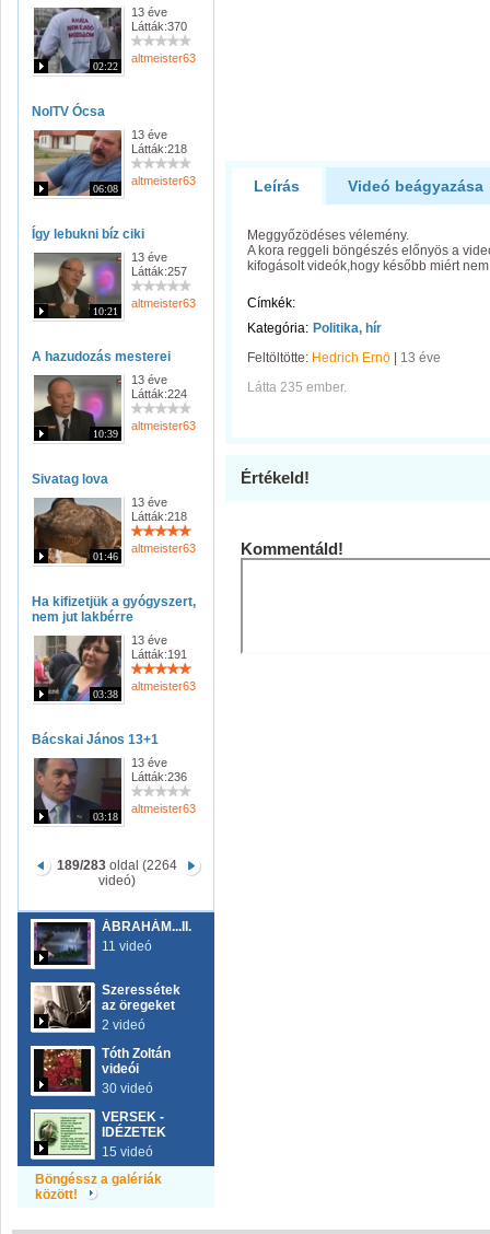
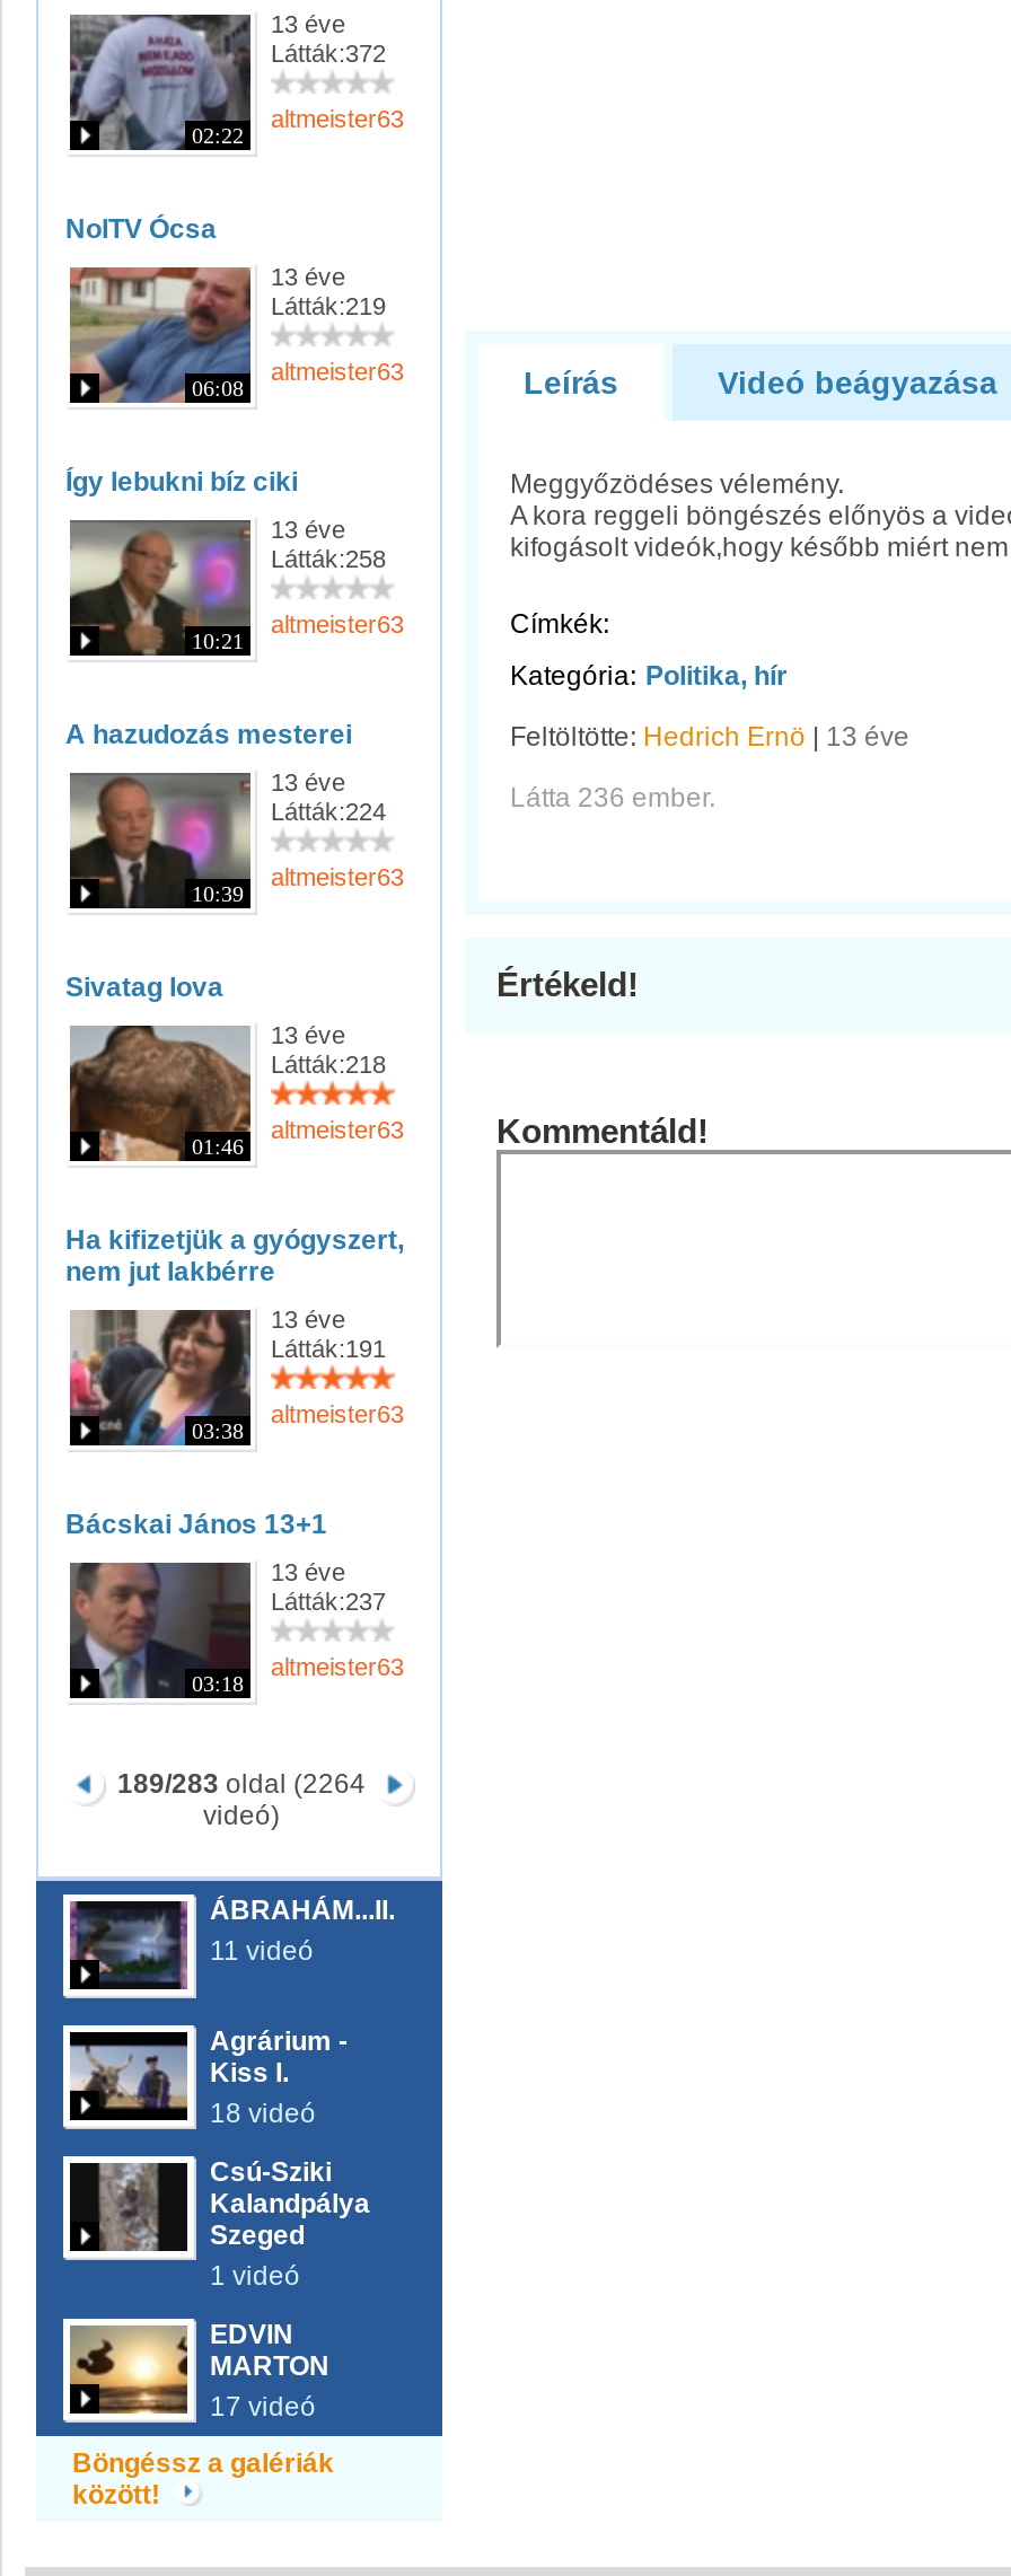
- Látták:370
+ Látták:372

- Látták:218
+ Látták:219

- Látták:257
+ Látták:258

- Látta 235 ember.
+ Látta 236 ember.

- Látták:236
+ Látták:237

- [image]
- Szeressétek
- az öregeket
- 2 videó
+ [image]
+ Agrárium -
+ Kiss I.
+ 18 videó

- [image]
- Tóth Zoltán
- videói
- 30 videó
+ [image]
+ Csú-Sziki
+ Kalandpálya
+ Szeged
+ 1 videó

- [image]
- VERSEK -
- IDÉZETEK
- 15 videó
+ [image]
+ EDVIN
+ MARTON
+ 17 videó
